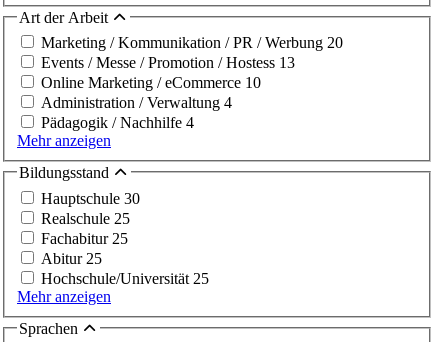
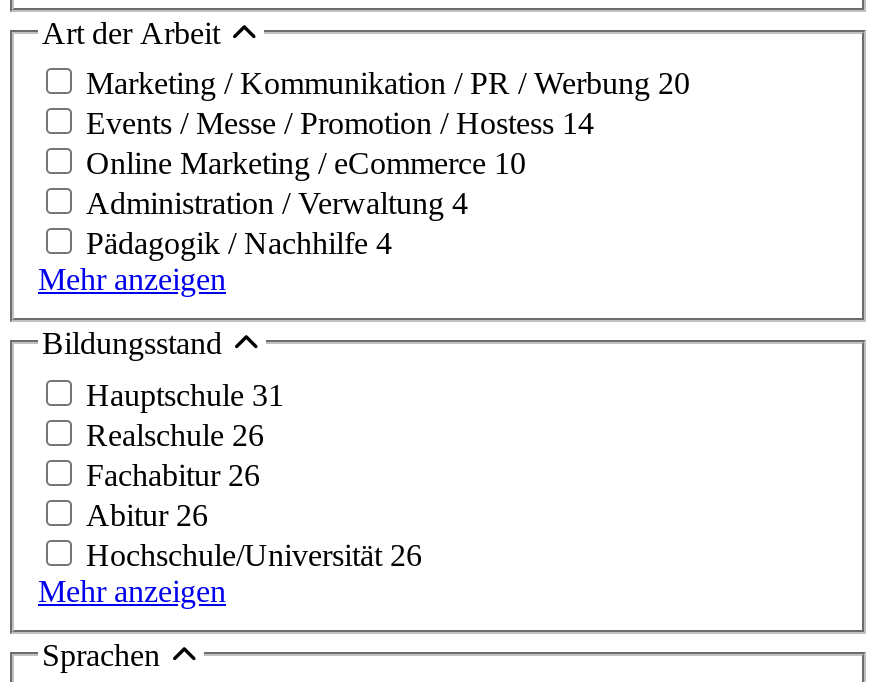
- Events / Messe / Promotion / Hostess 13
+ Events / Messe / Promotion / Hostess 14

- Hauptschule 30
+ Hauptschule 31

- Realschule 25
+ Realschule 26

- Fachabitur 25
+ Fachabitur 26

- Abitur 25
+ Abitur 26

- Hochschule/Universität 25
+ Hochschule/Universität 26
